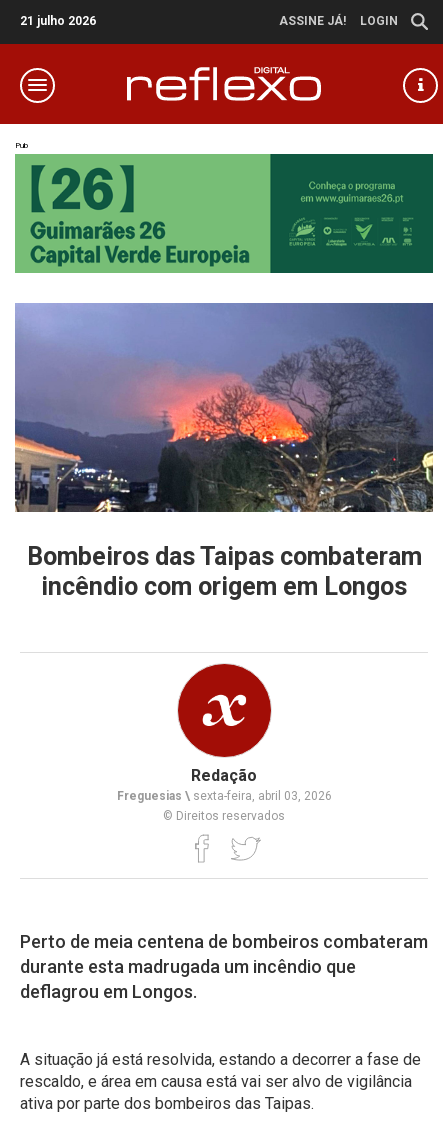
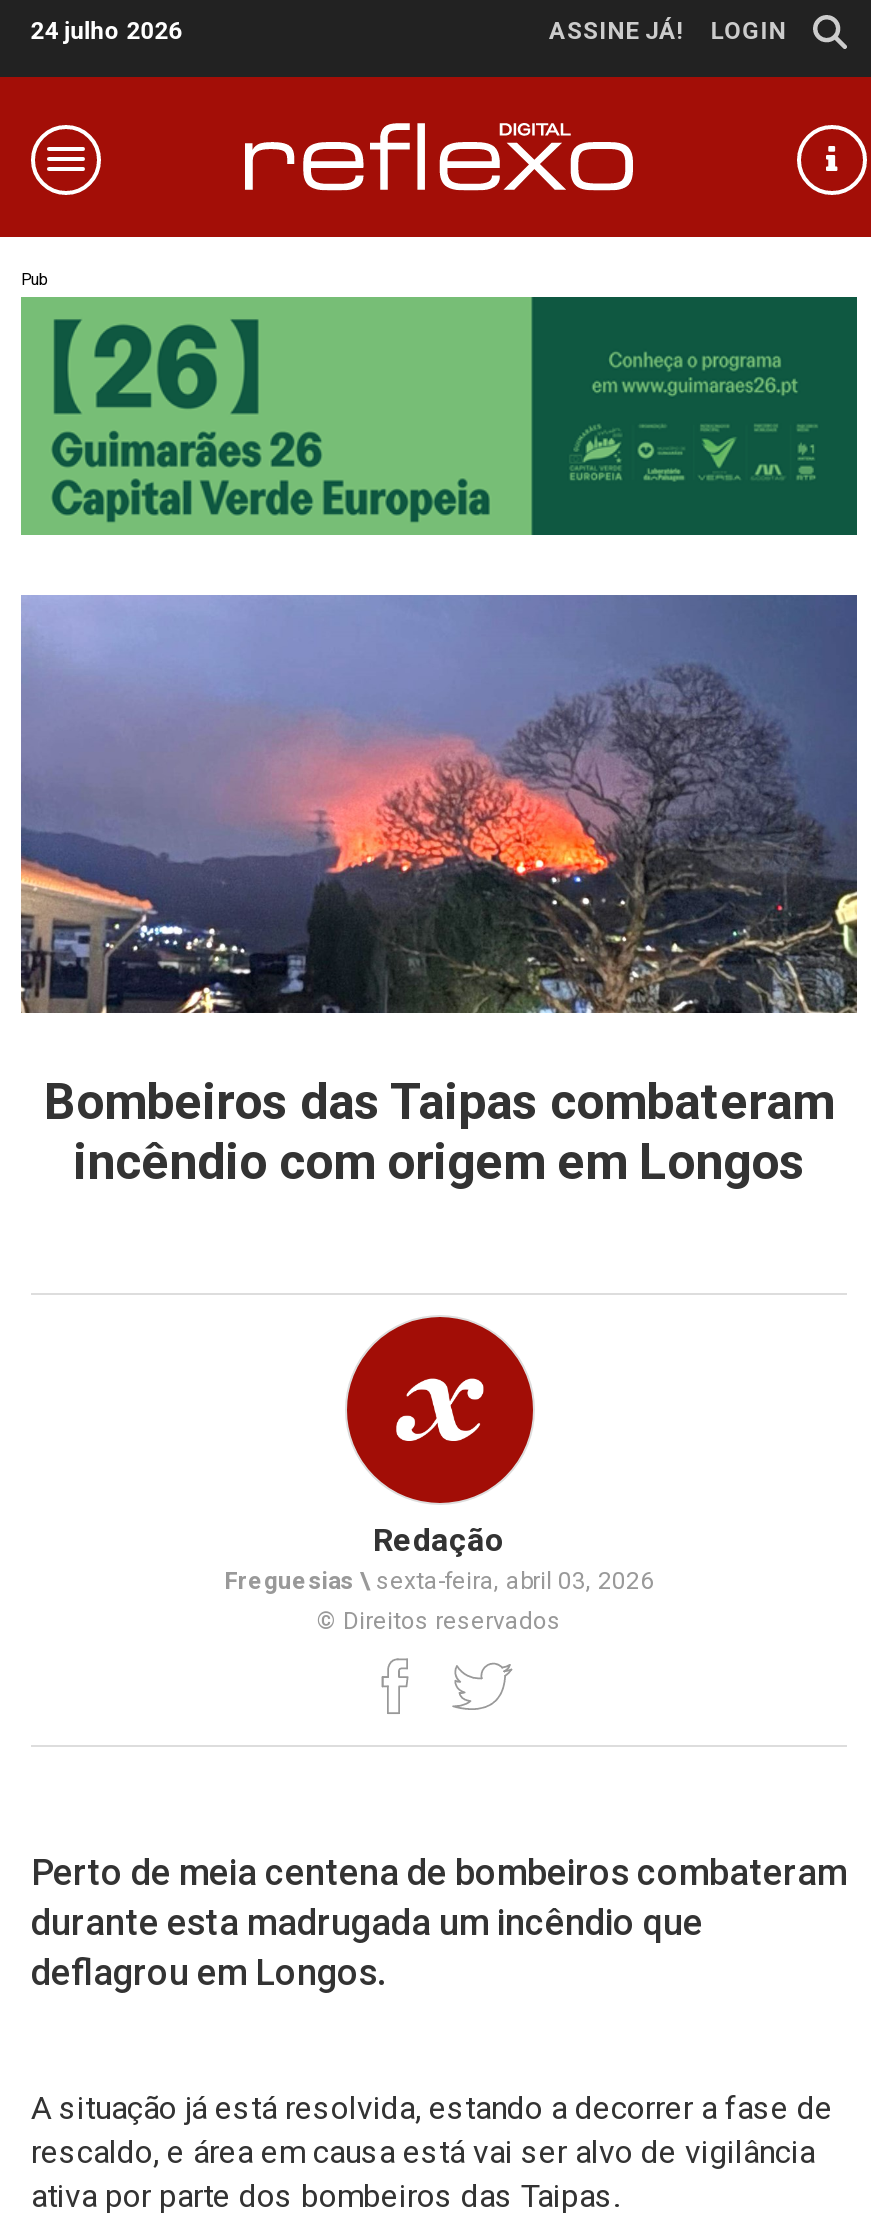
- 21 julho 2026
+ 24 julho 2026
